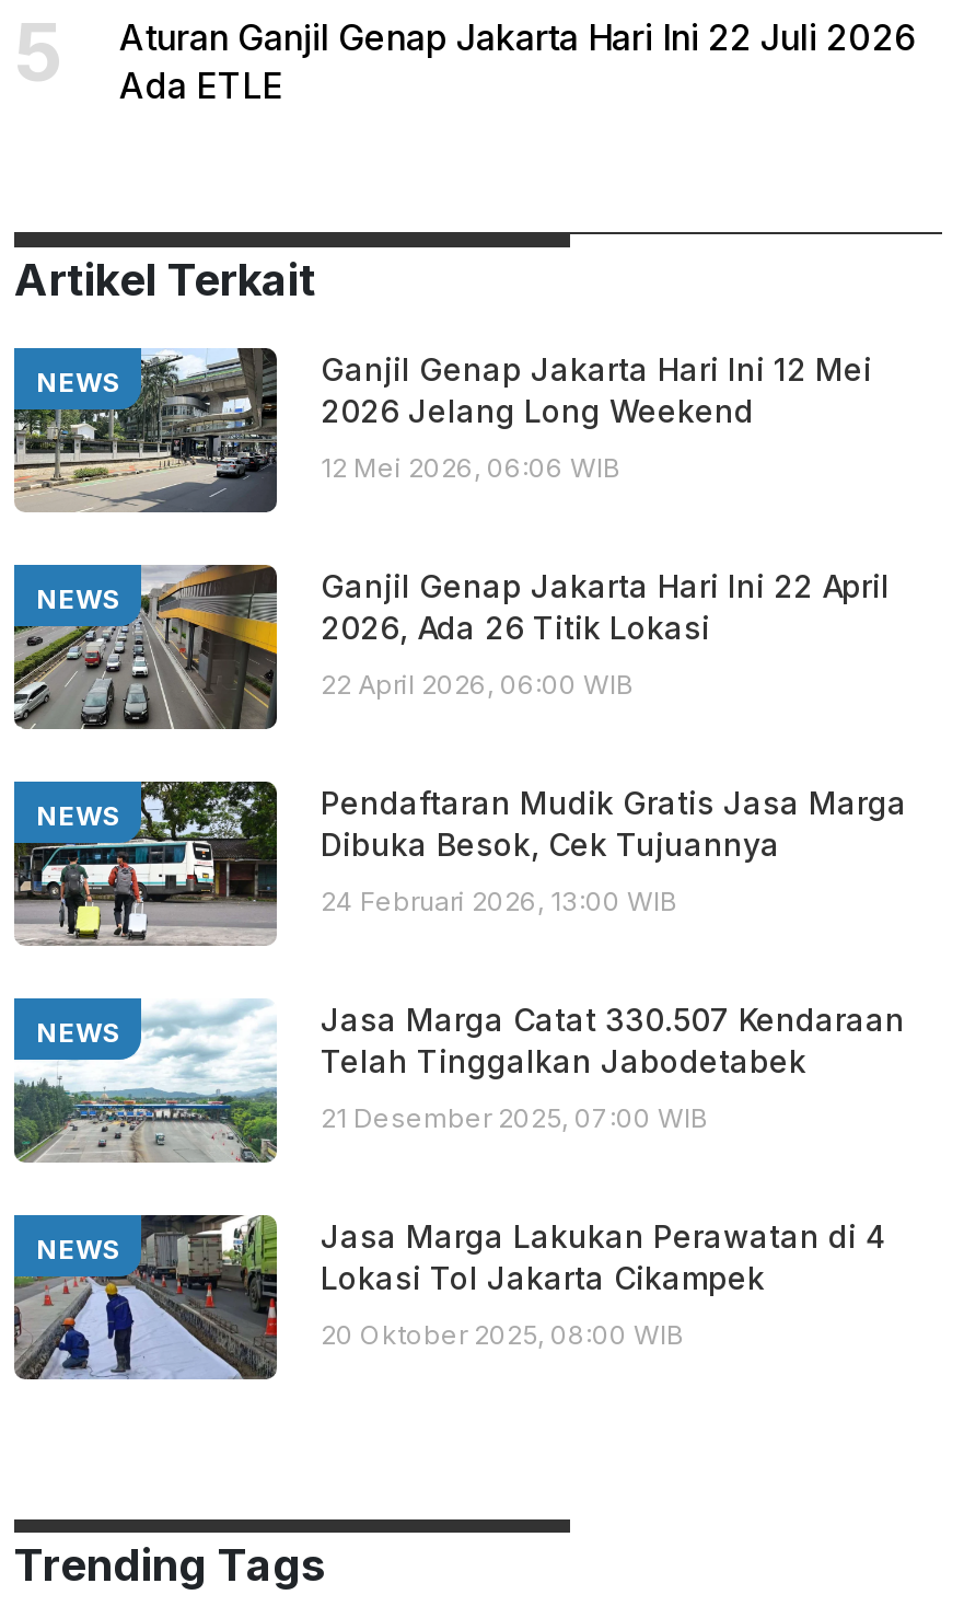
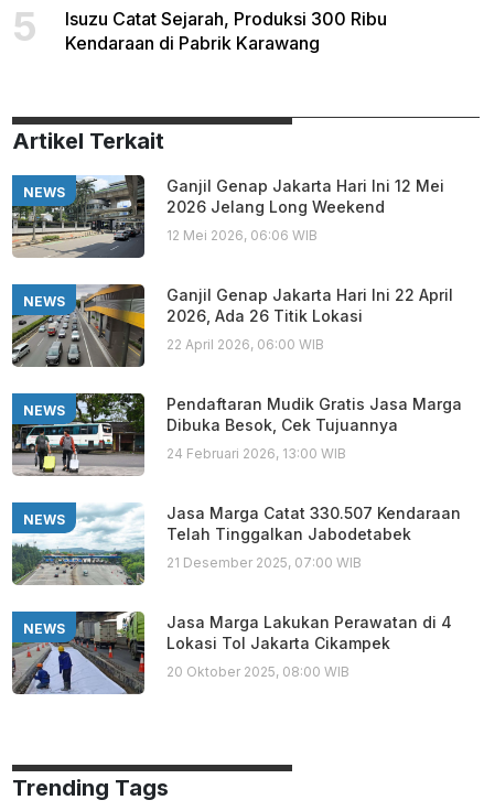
- Aturan Ganjil Genap Jakarta Hari Ini 22 Juli 2026
- Ada ETLE
+ Isuzu Catat Sejarah, Produksi 300 Ribu
+ Kendaraan di Pabrik Karawang
